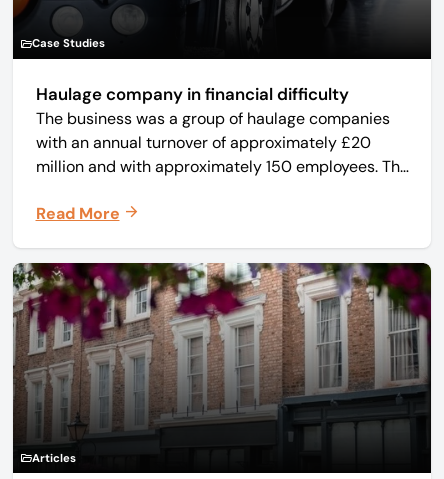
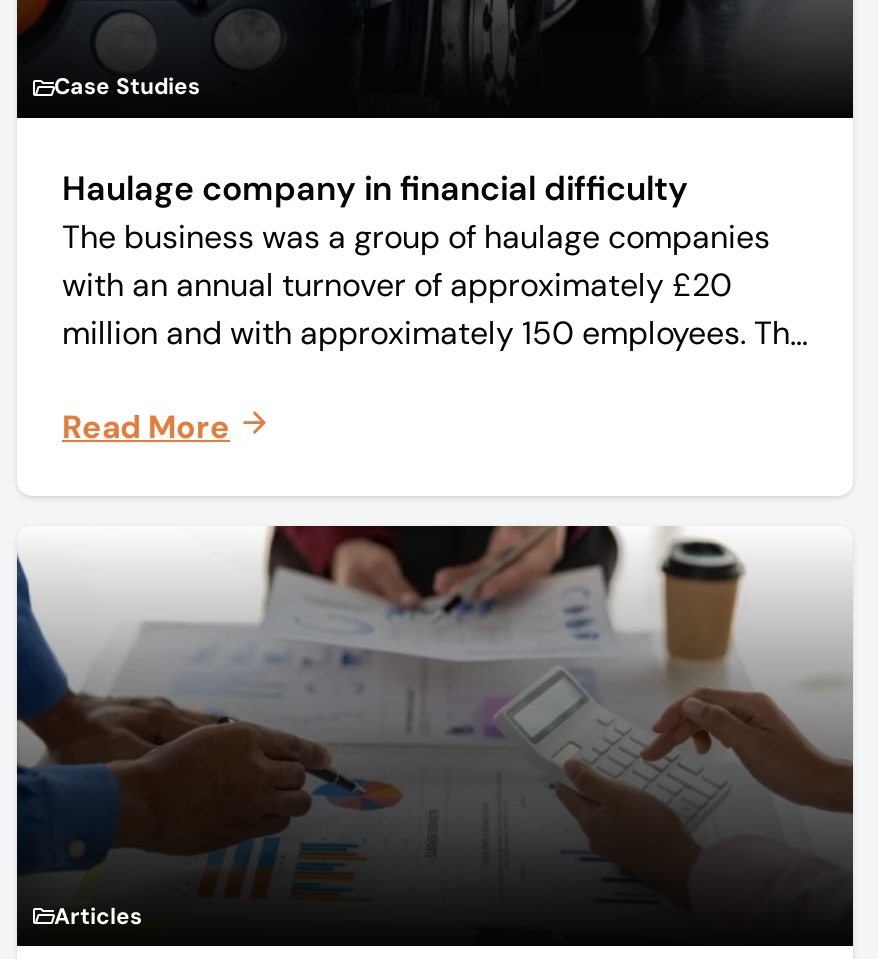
- [image]
+ [image]
